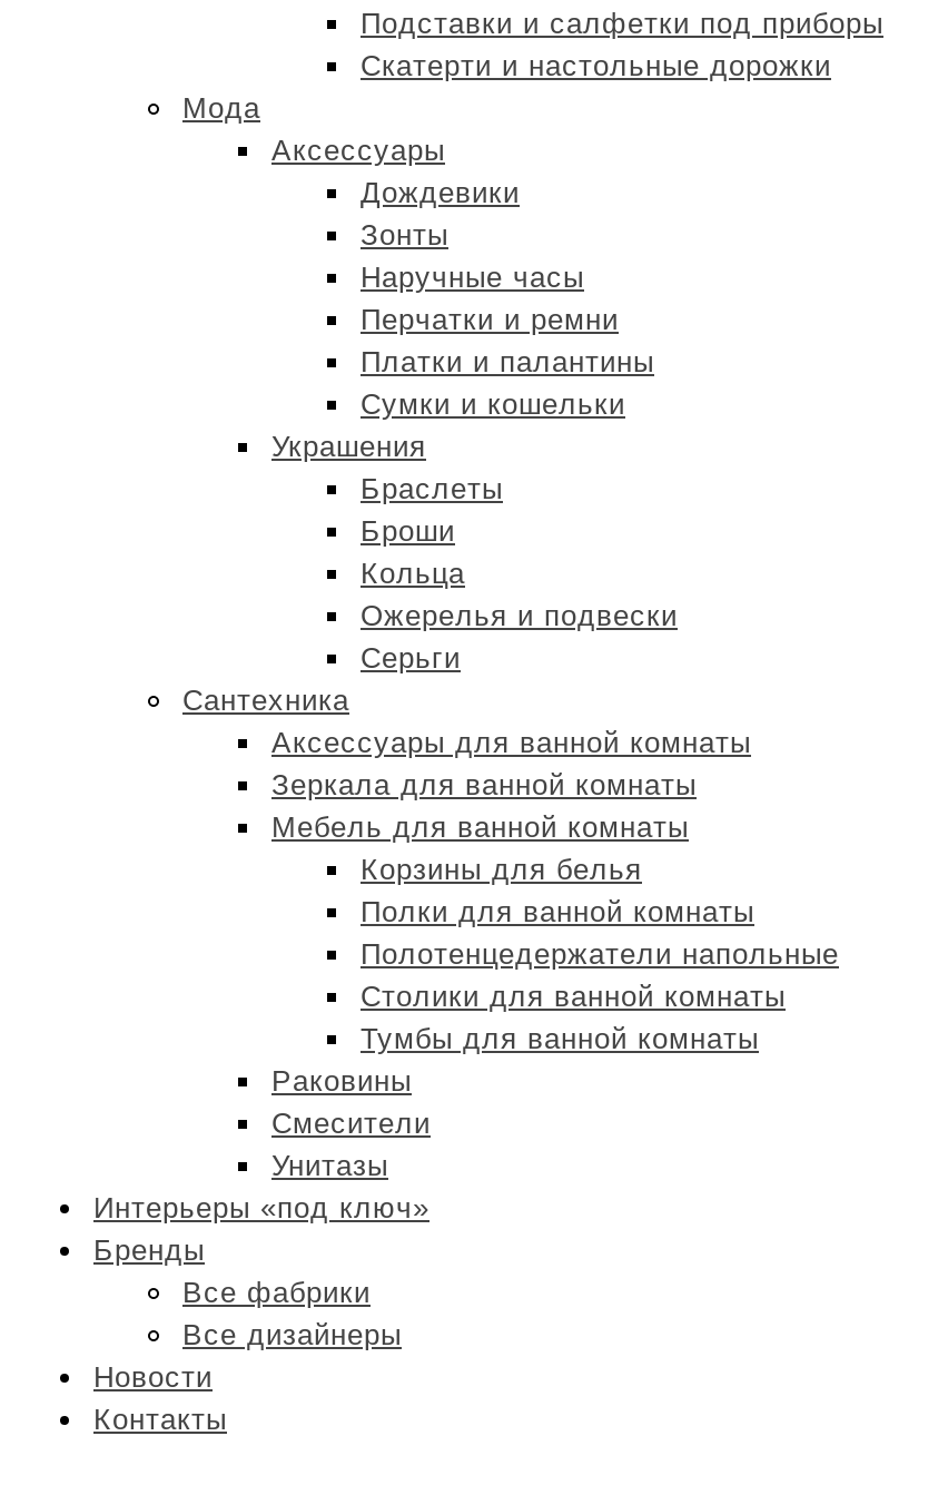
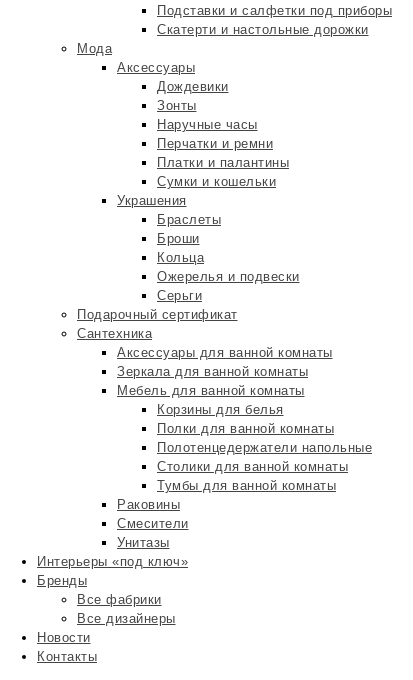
+ Подарочный сертификат
